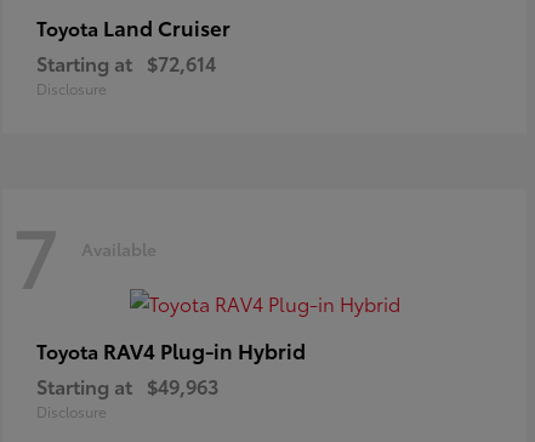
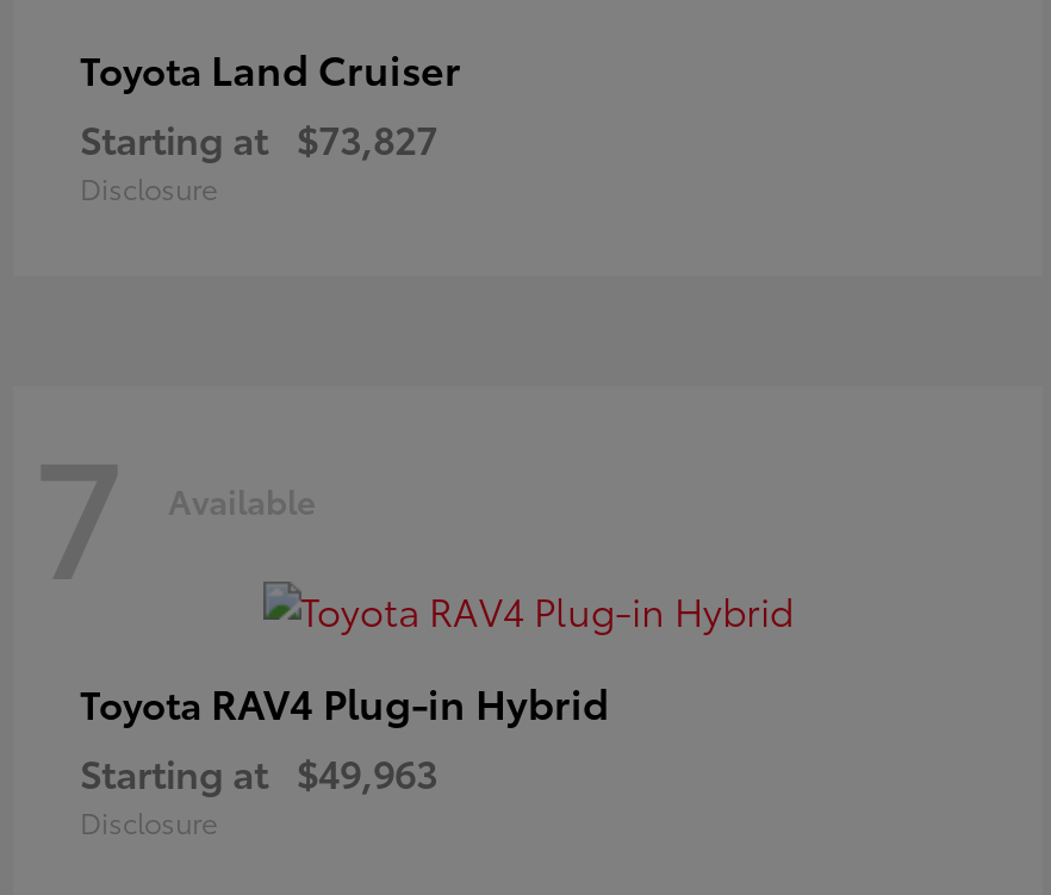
- Starting at $72,614
+ Starting at $73,827
